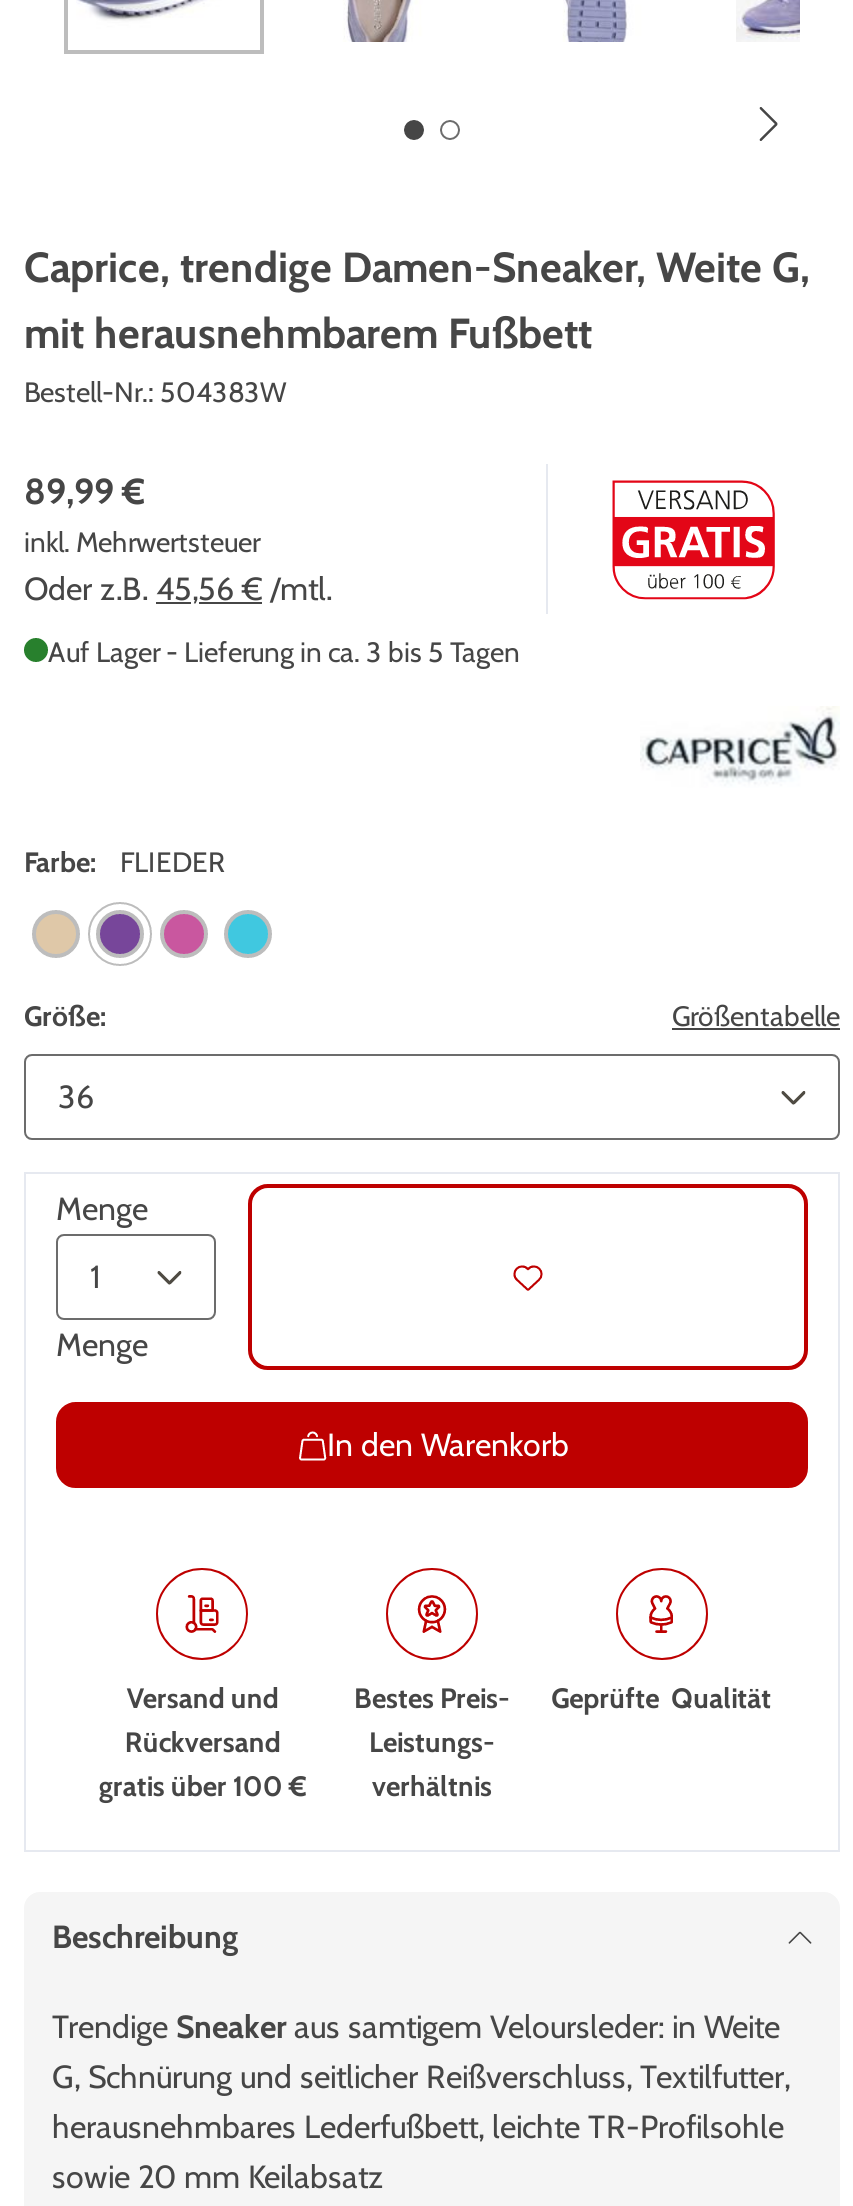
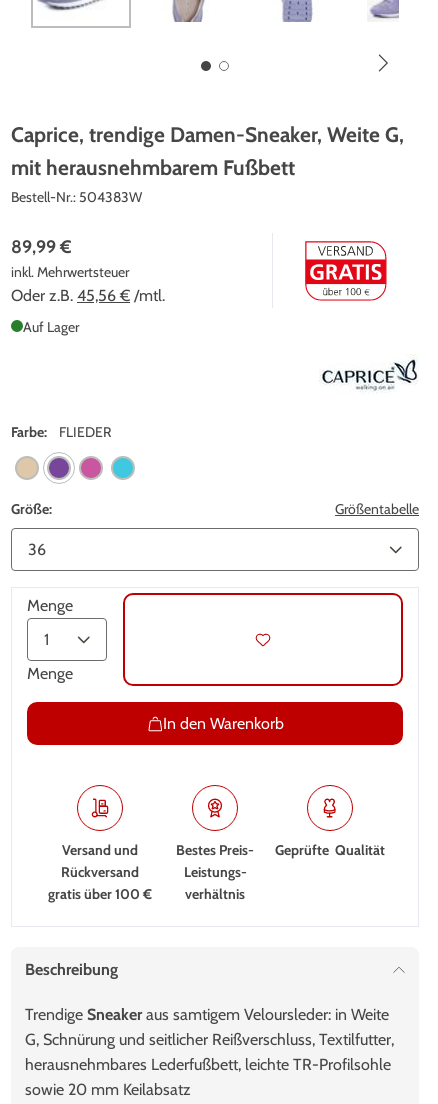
- Auf Lager - Lieferung in ca. 3 bis 5 Tagen
+ Auf Lager
